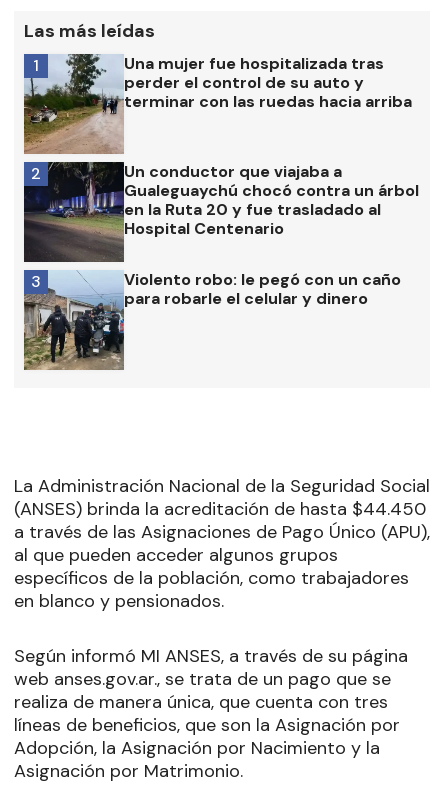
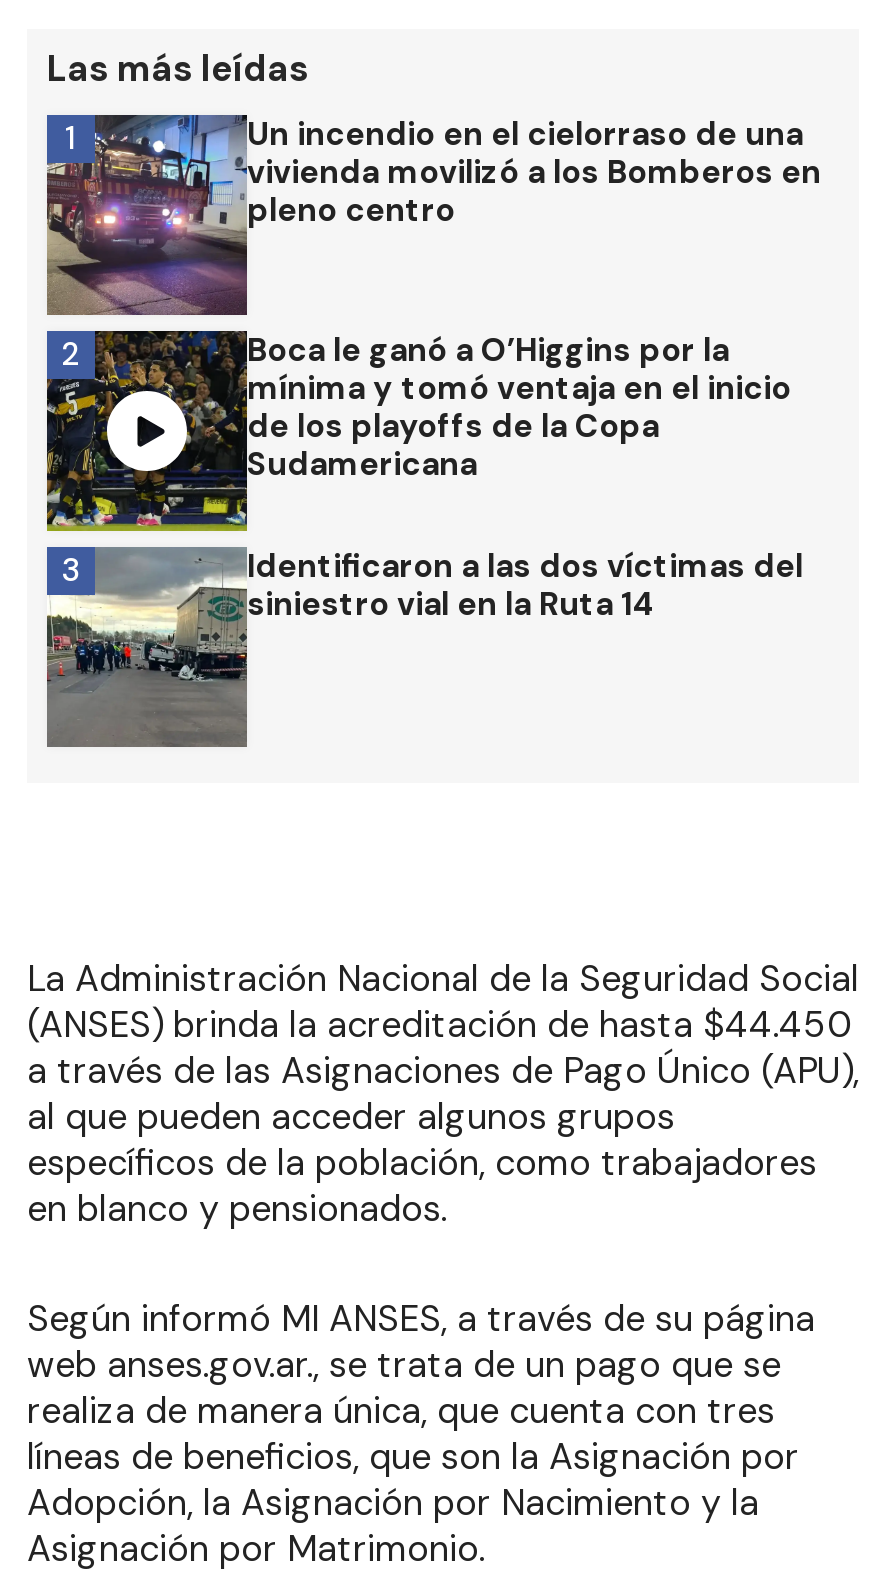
- [image]
- Una mujer fue hospitalizada tras
- perder el control de su auto y
- terminar con las ruedas hacia arriba
+ [image]
+ Un incendio en el cielorraso de una
+ vivienda movilizó a los Bomberos en
+ pleno centro

- [image]
- Un conductor que viajaba a
- Gualeguaychú chocó contra un árbol
- en la Ruta 20 y fue trasladado al
- Hospital Centenario
+ [image]
+ Boca le ganó a O’Higgins por la
+ mínima y tomó ventaja en el inicio
+ de los playoffs de la Copa
+ Sudamericana

- [image]
- Violento robo: le pegó con un caño
- para robarle el celular y dinero
+ [image]
+ Identificaron a las dos víctimas del
+ siniestro vial en la Ruta 14
